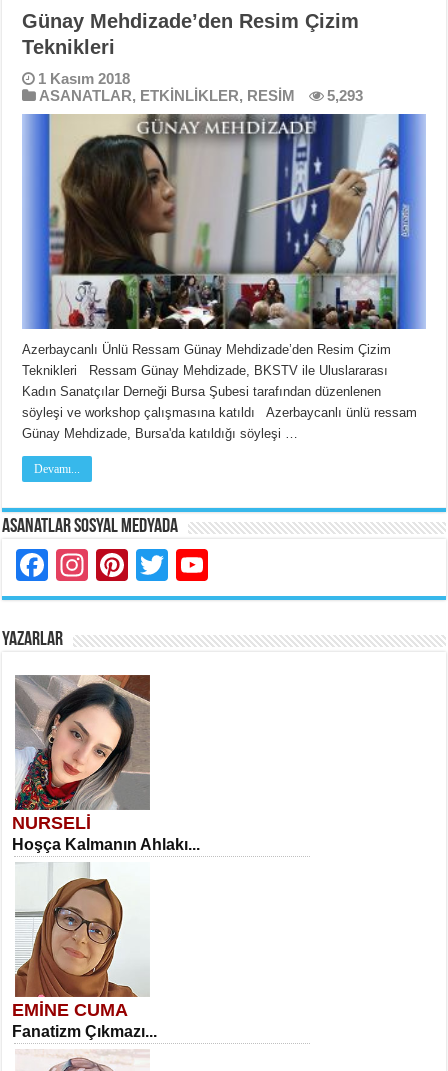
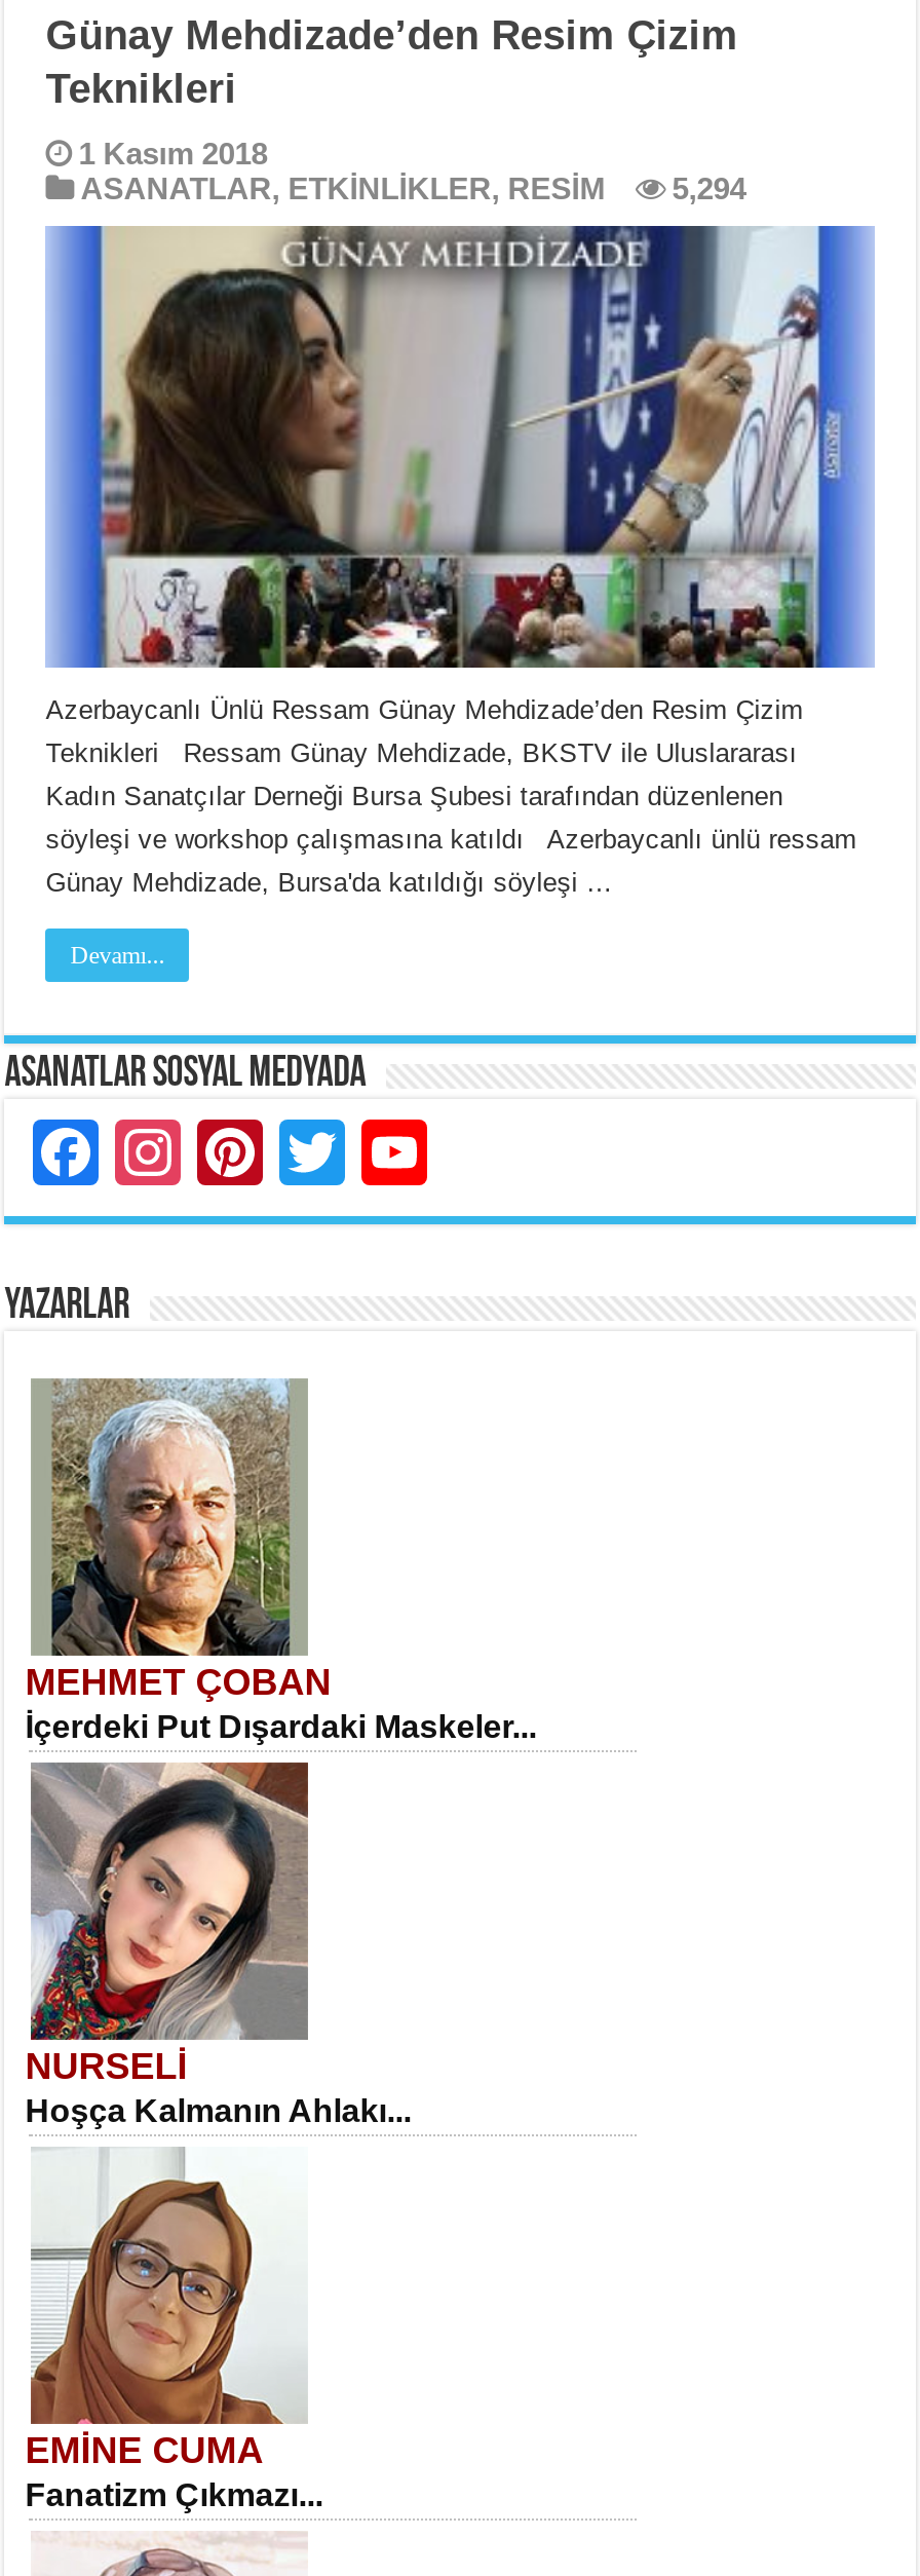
- ASANATLAR, ETKİNLİKLER, RESİM 5,293
+ ASANATLAR, ETKİNLİKLER, RESİM 5,294

+ [image]
+ MEHMET ÇOBAN
+ İçerdeki Put Dışardaki Maskeler...
